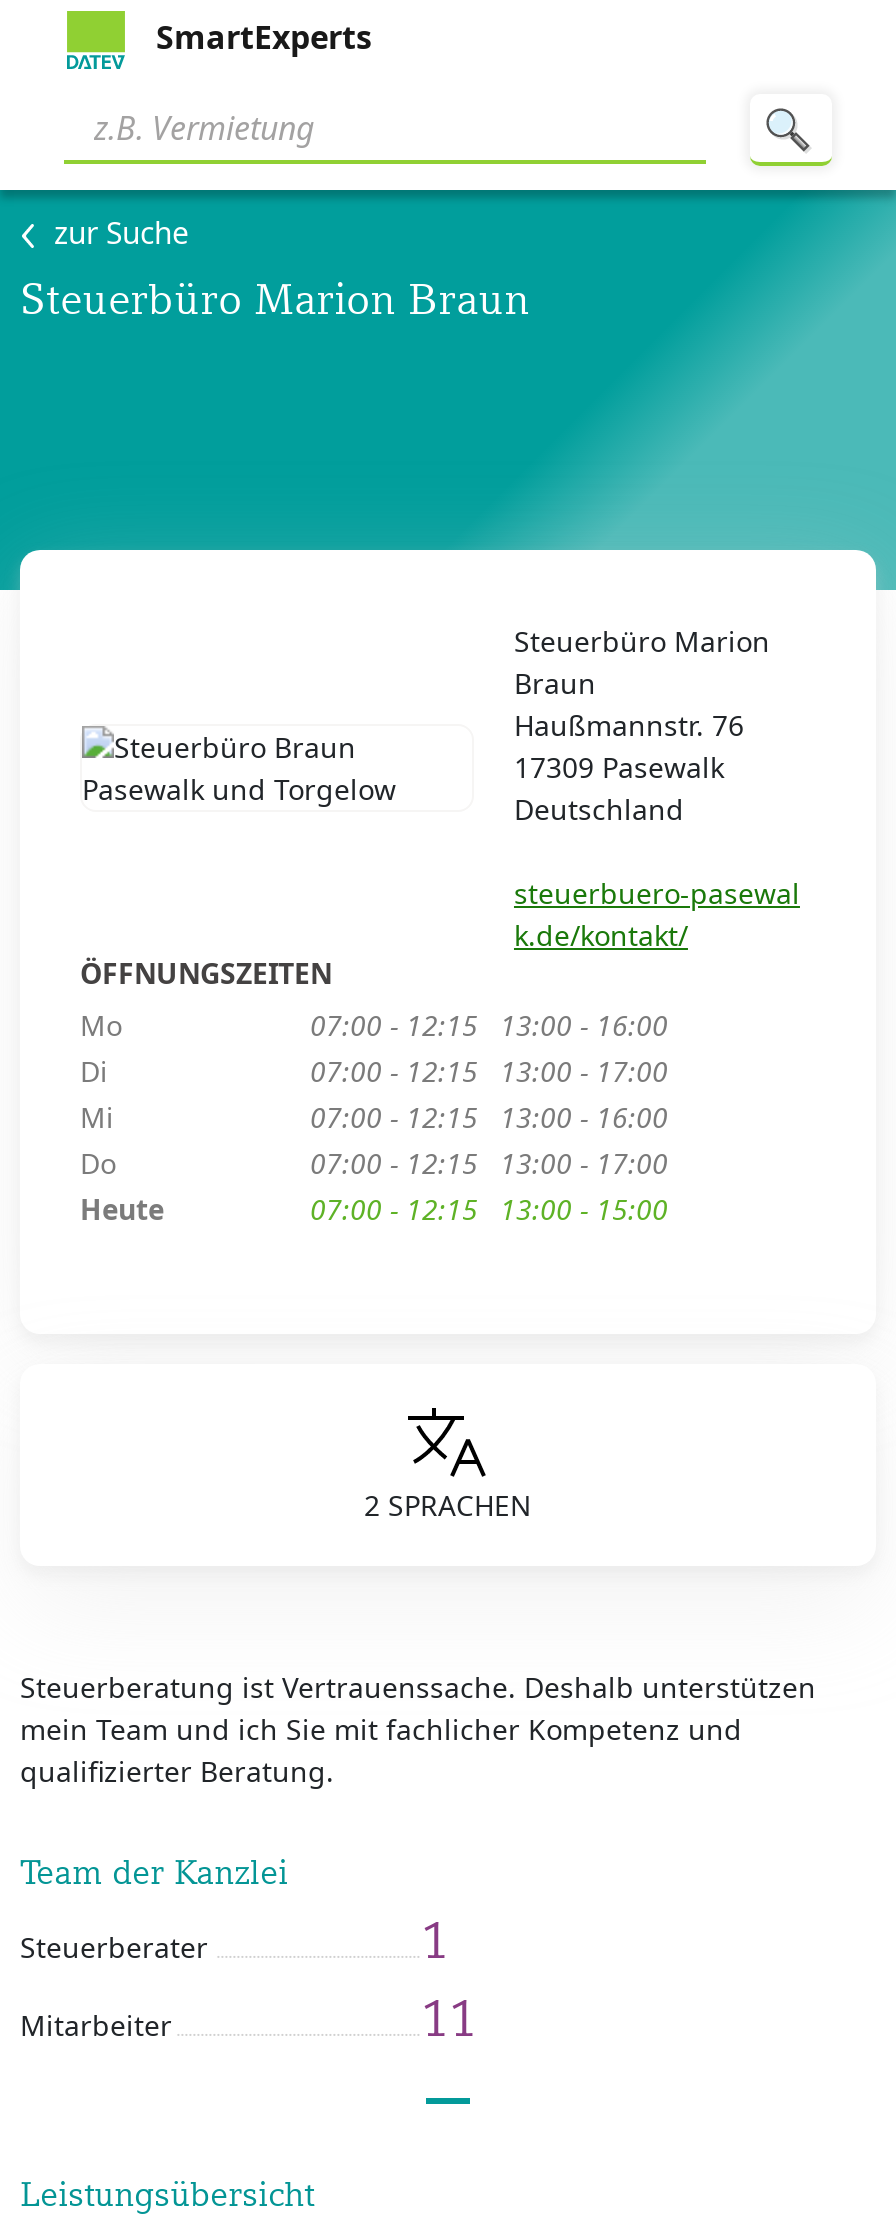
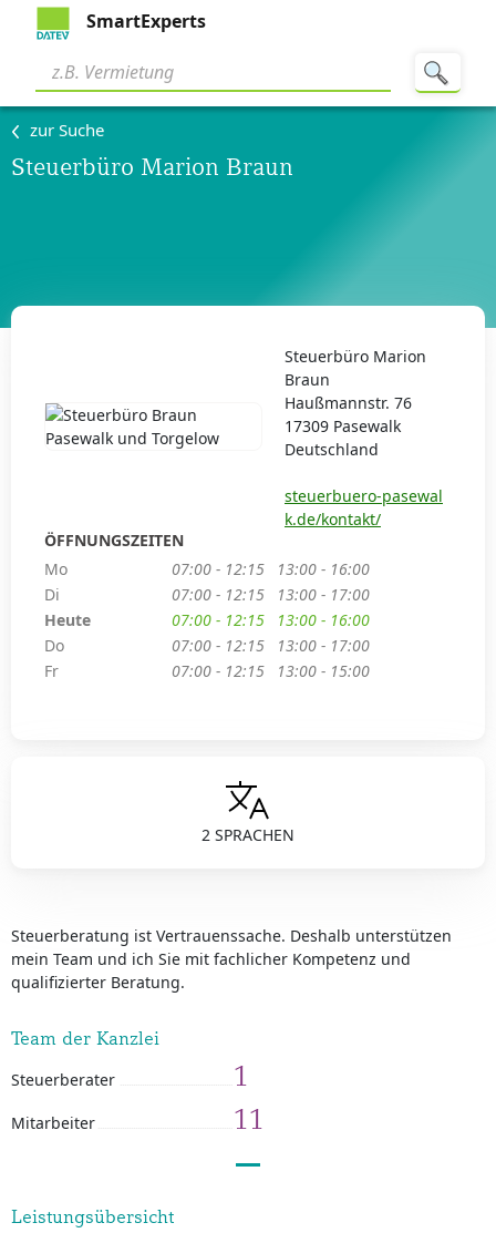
- Mi

moved up: Heute

+ Fr
